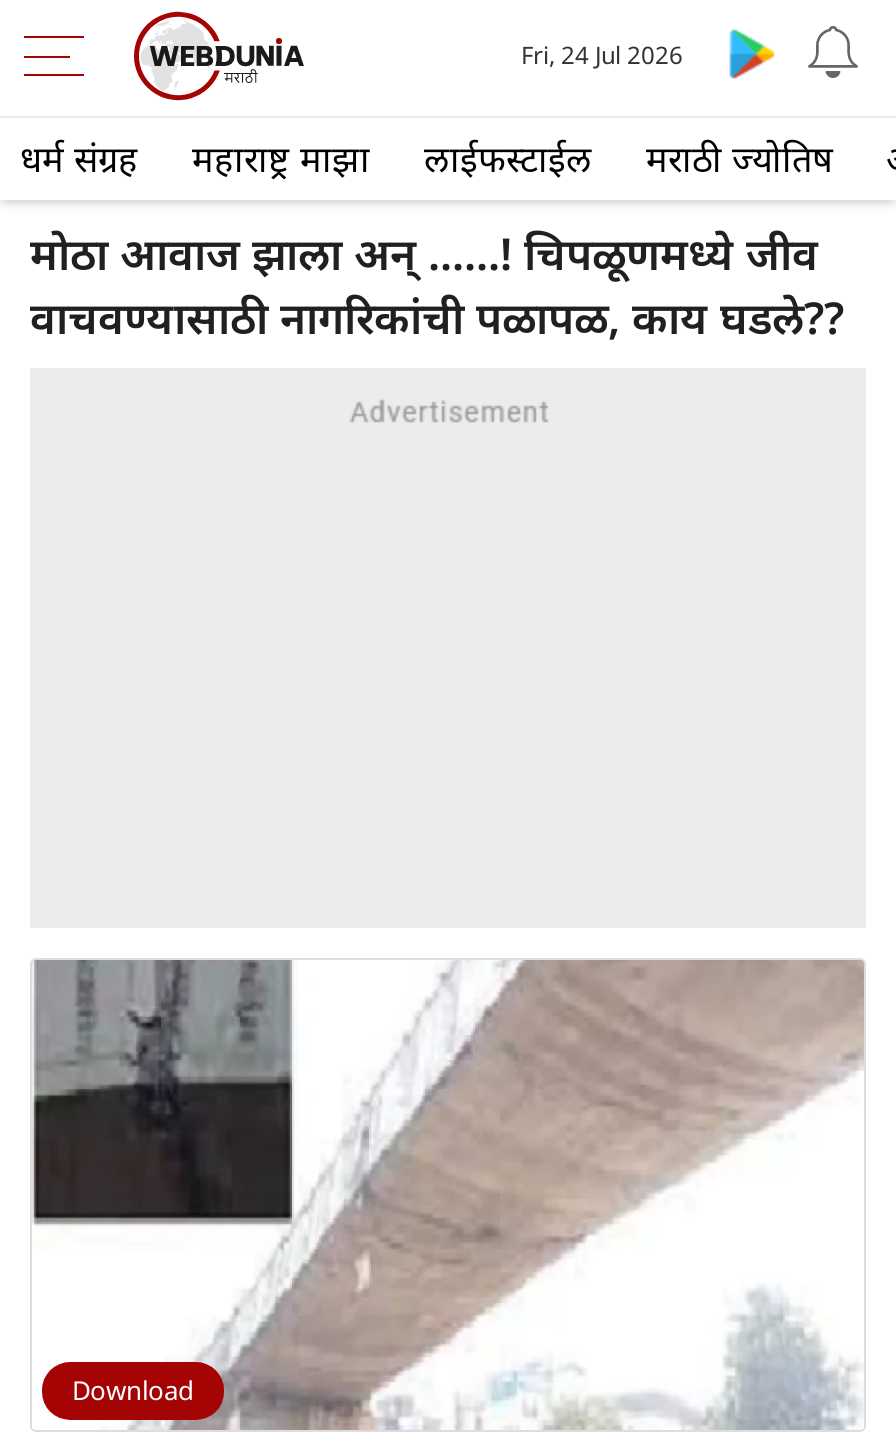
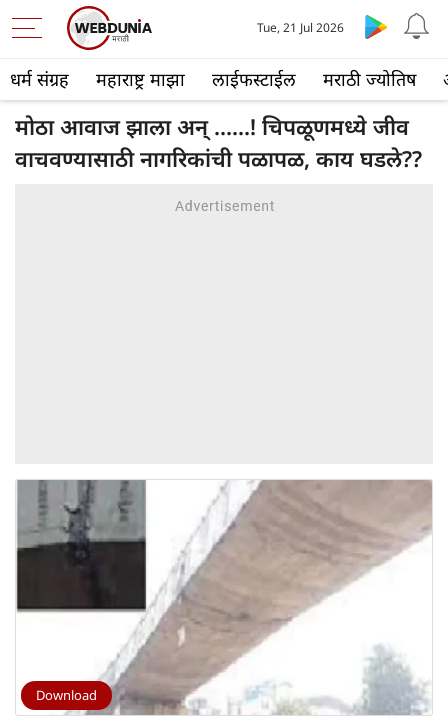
- Fri, 24 Jul 2026
+ Tue, 21 Jul 2026
